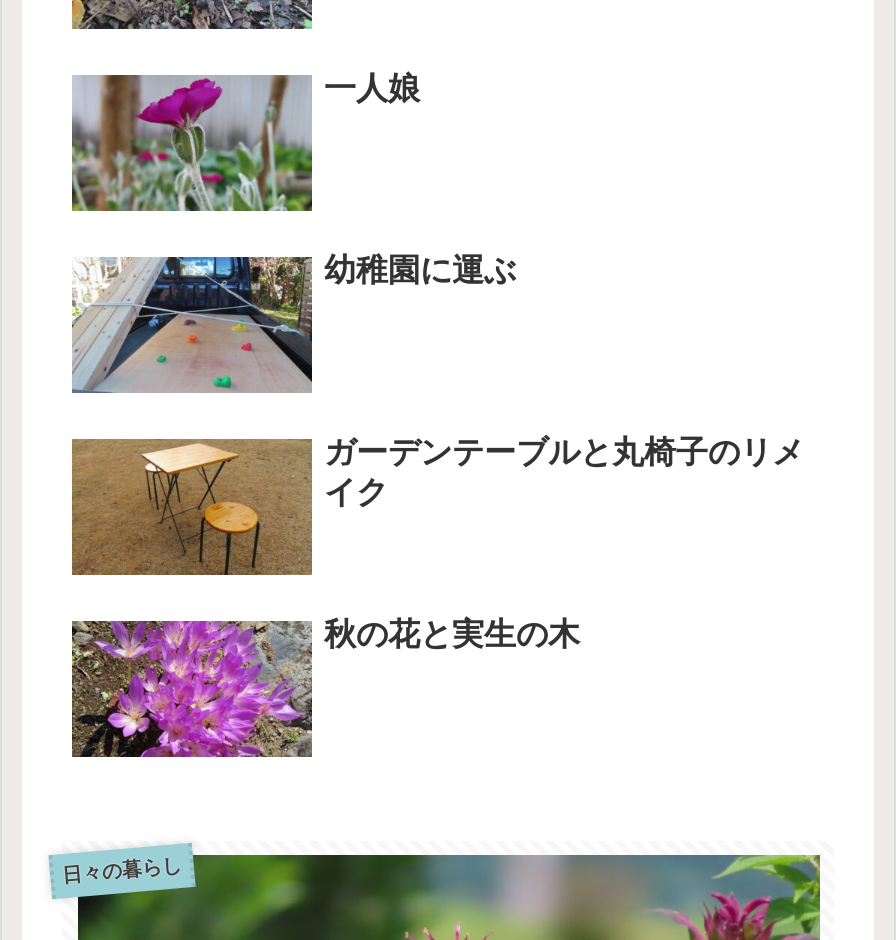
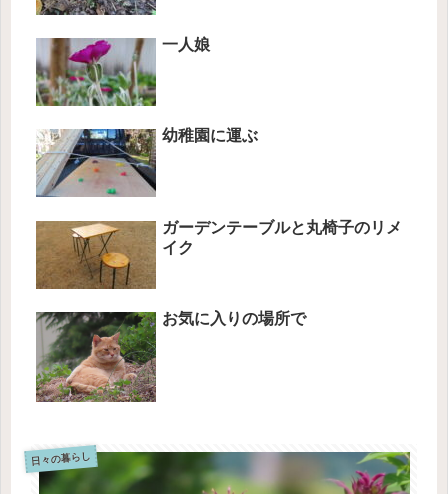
- [image]
- 秋の花と実生の木
+ [image]
+ お気に入りの場所で
